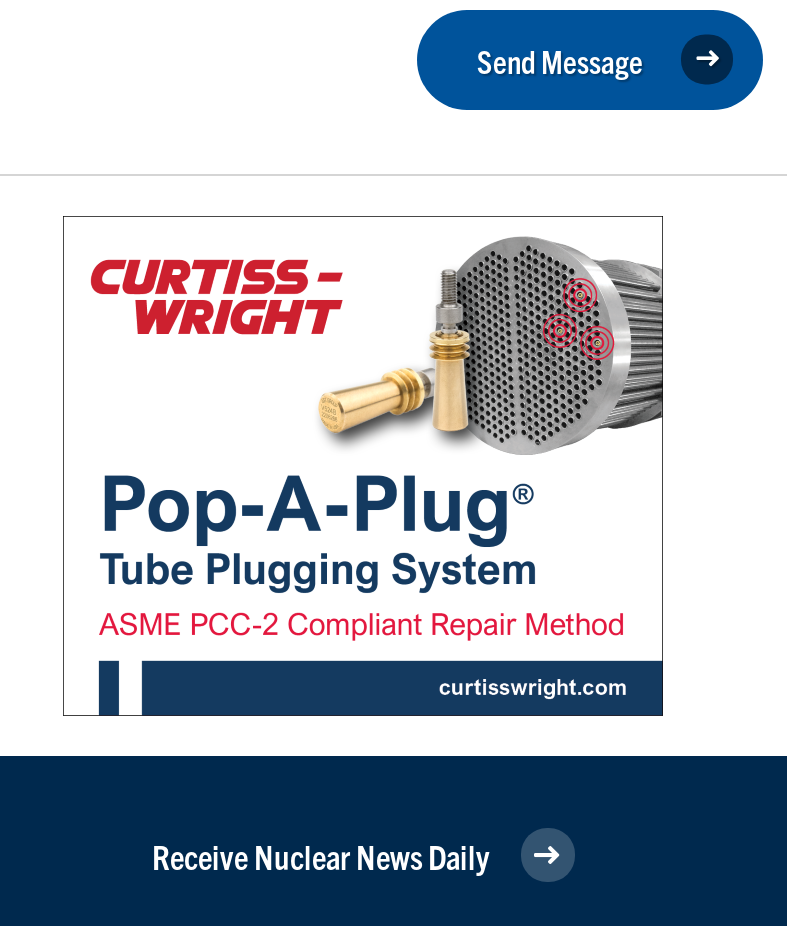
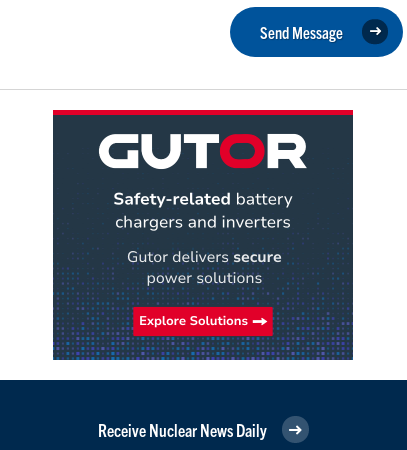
- [image]
+ [image]
